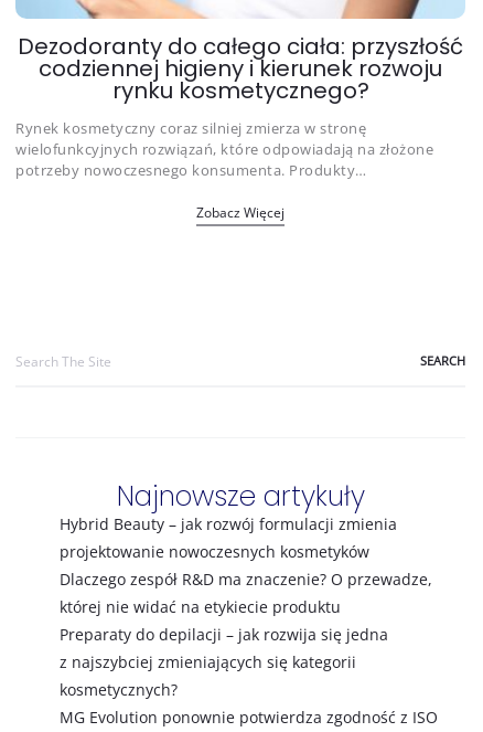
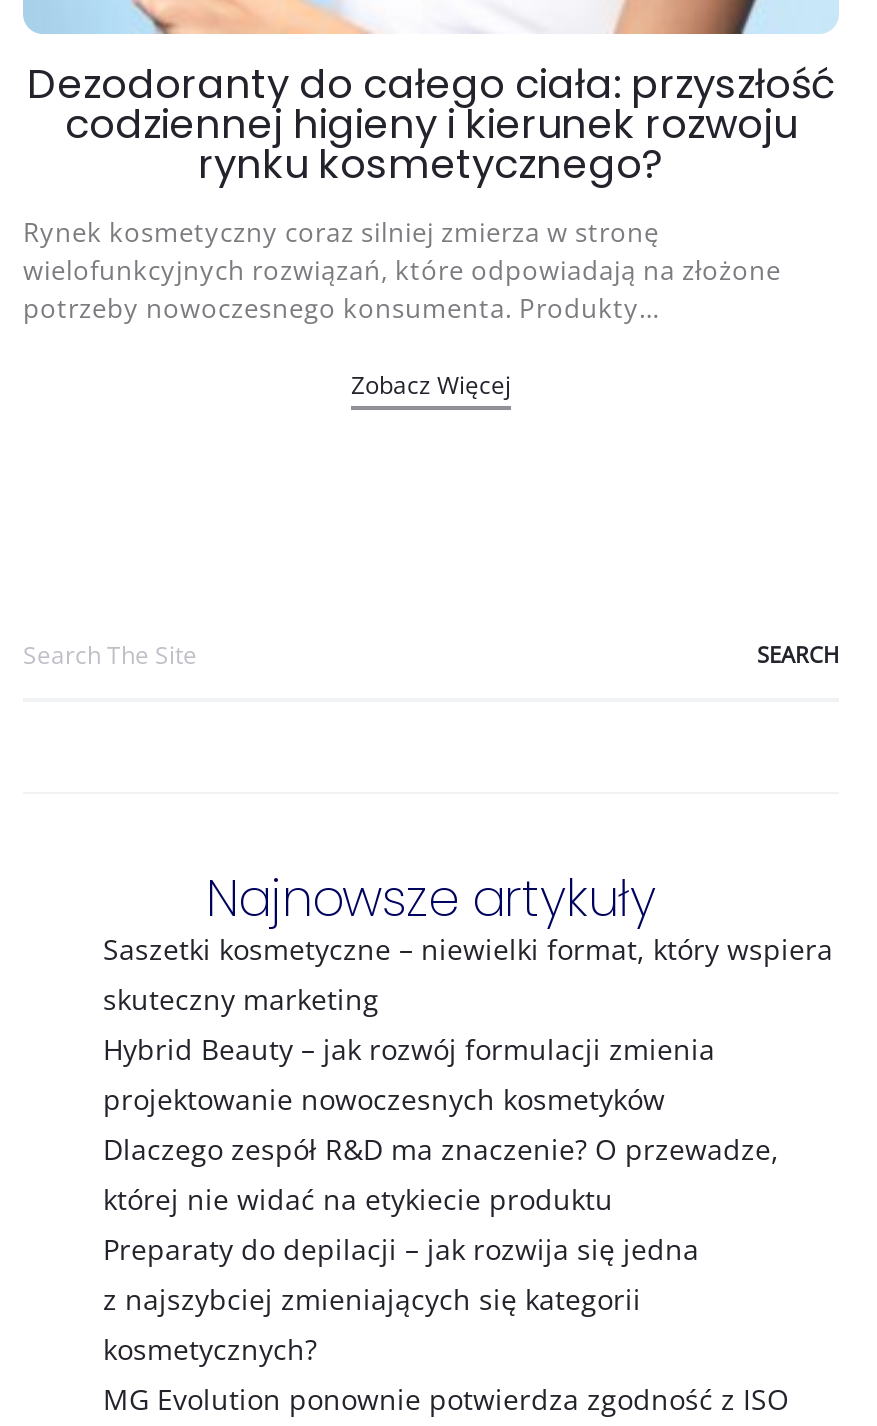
+ Saszetki kosmetyczne – niewielki format, który wspiera
+ skuteczny marketing
